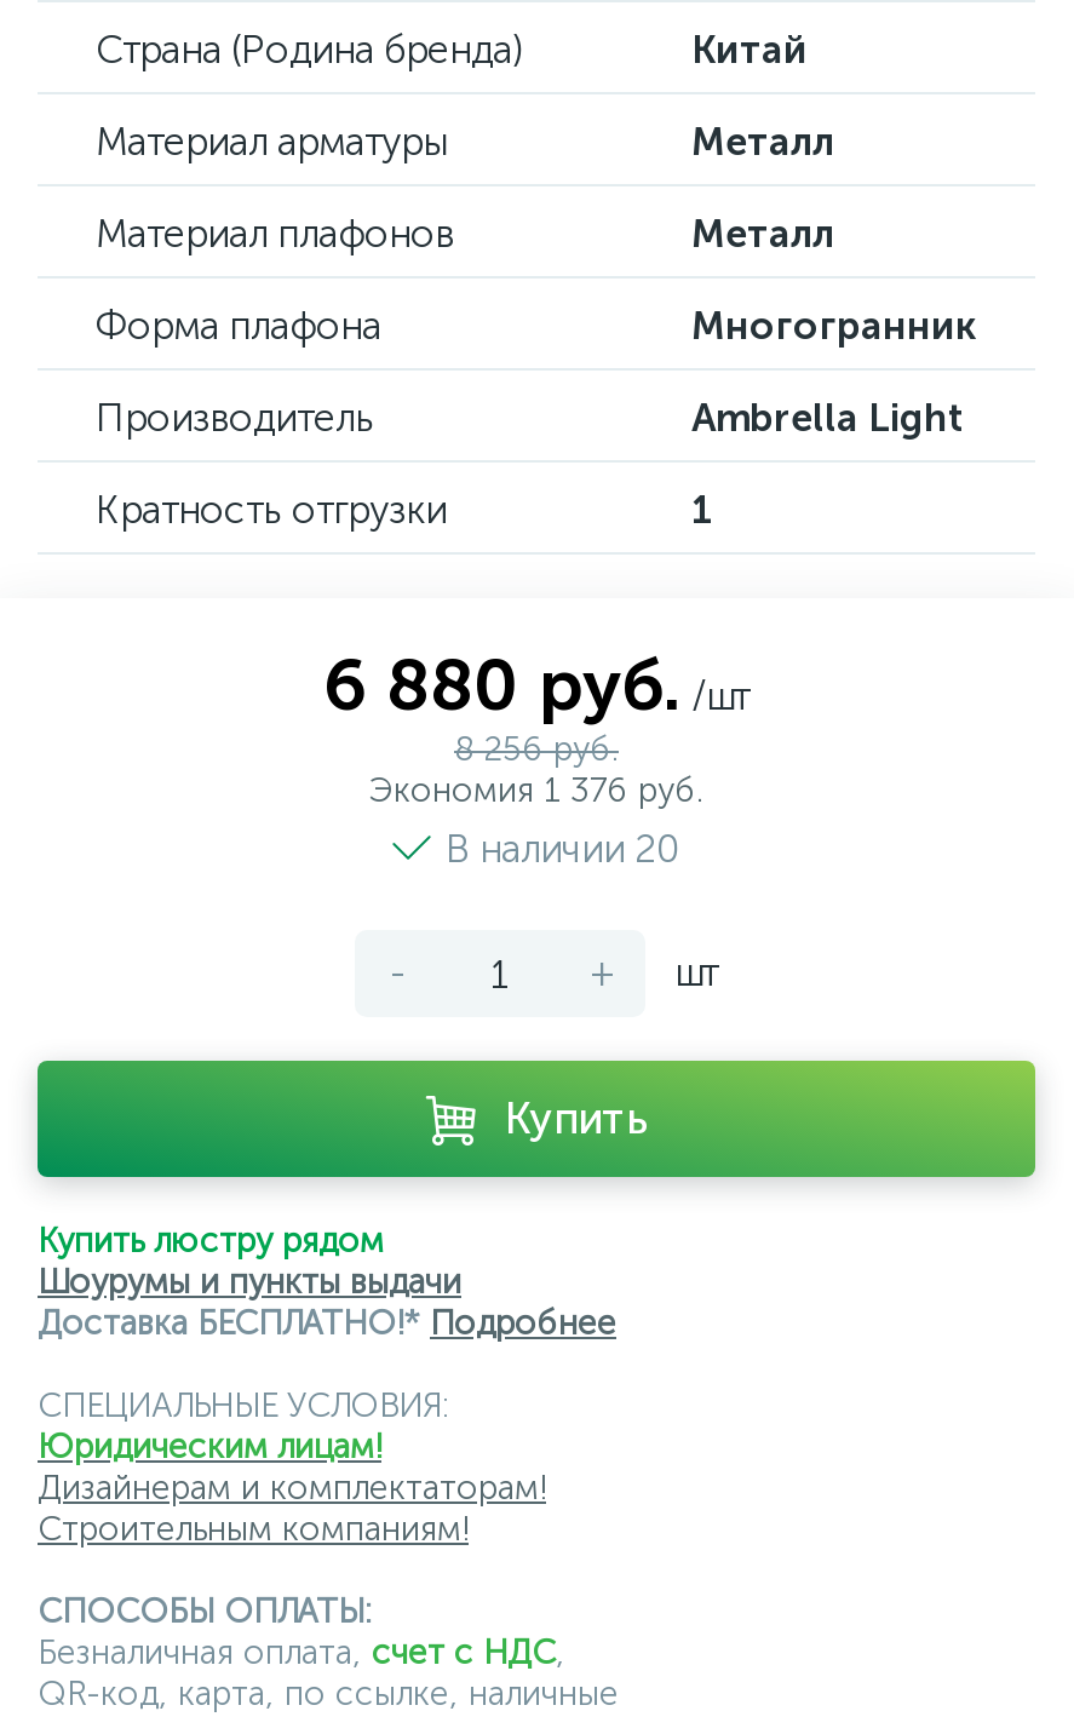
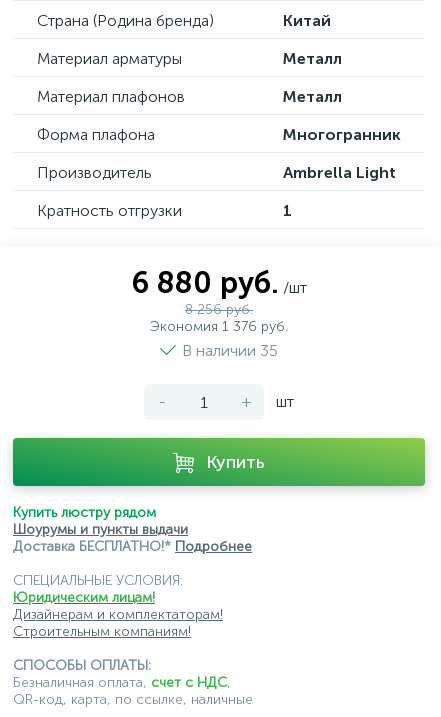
- В наличии 20
+ В наличии 35
